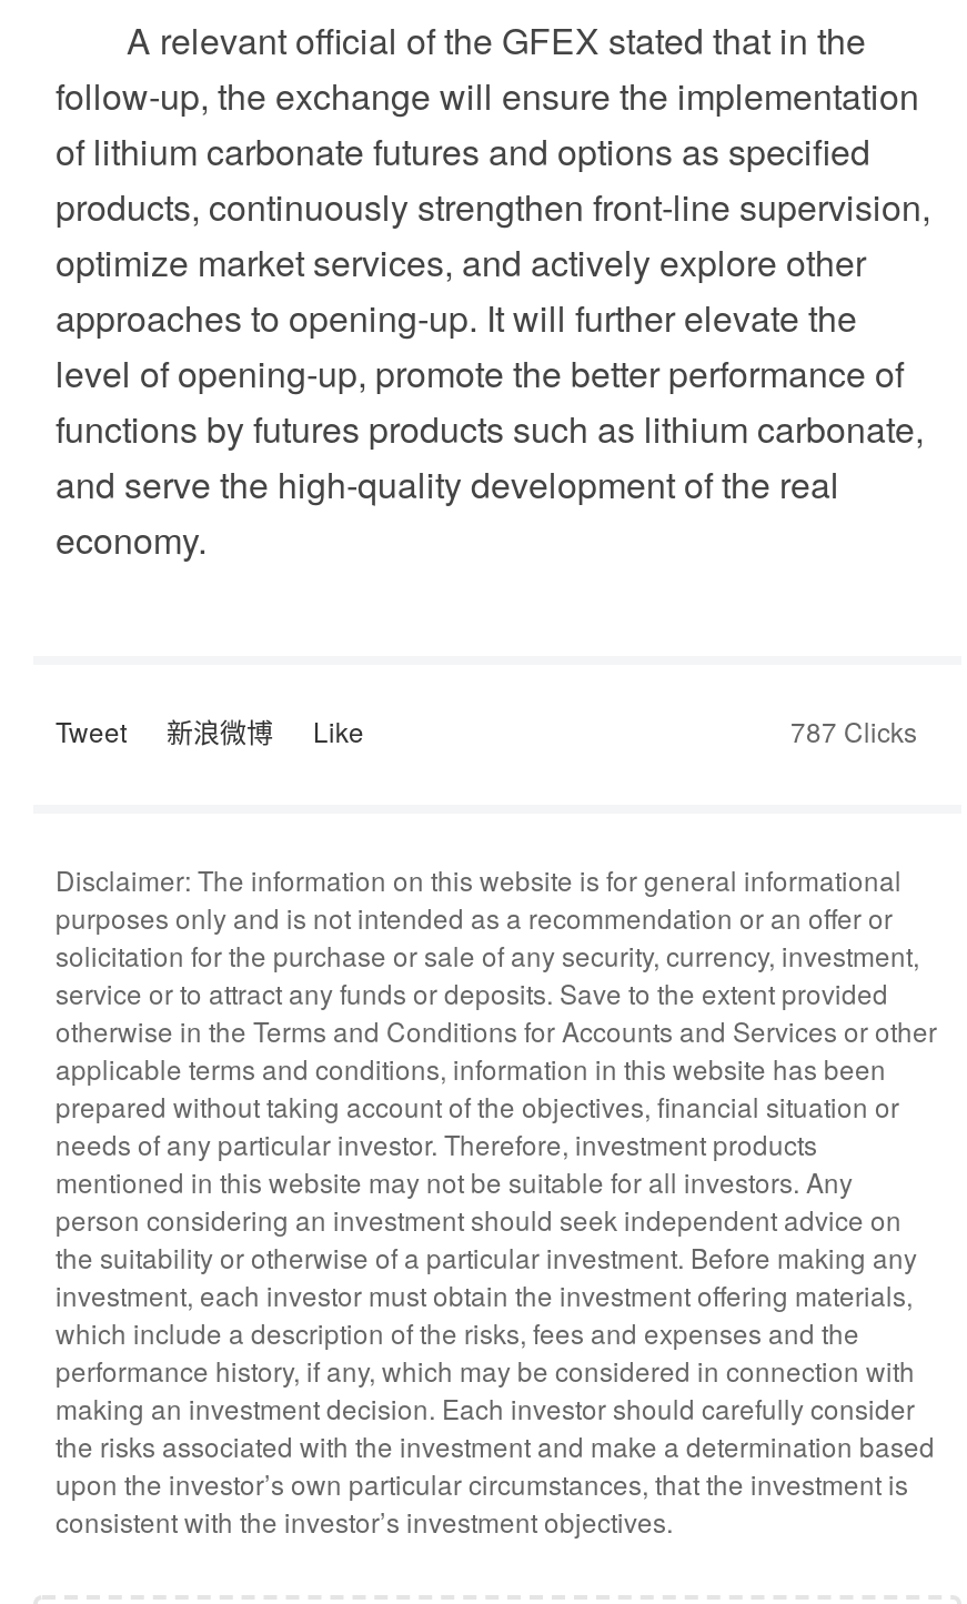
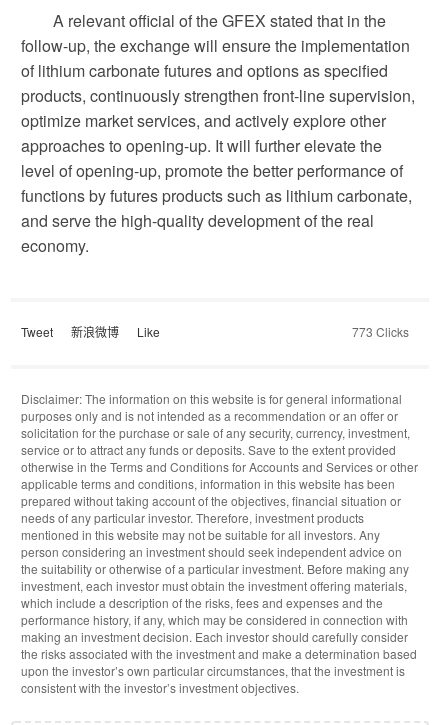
- 787 Clicks
+ 773 Clicks
